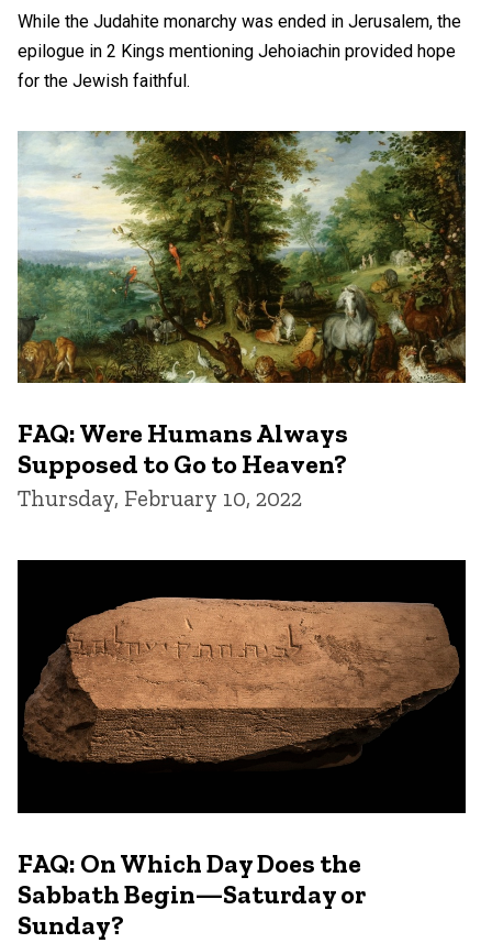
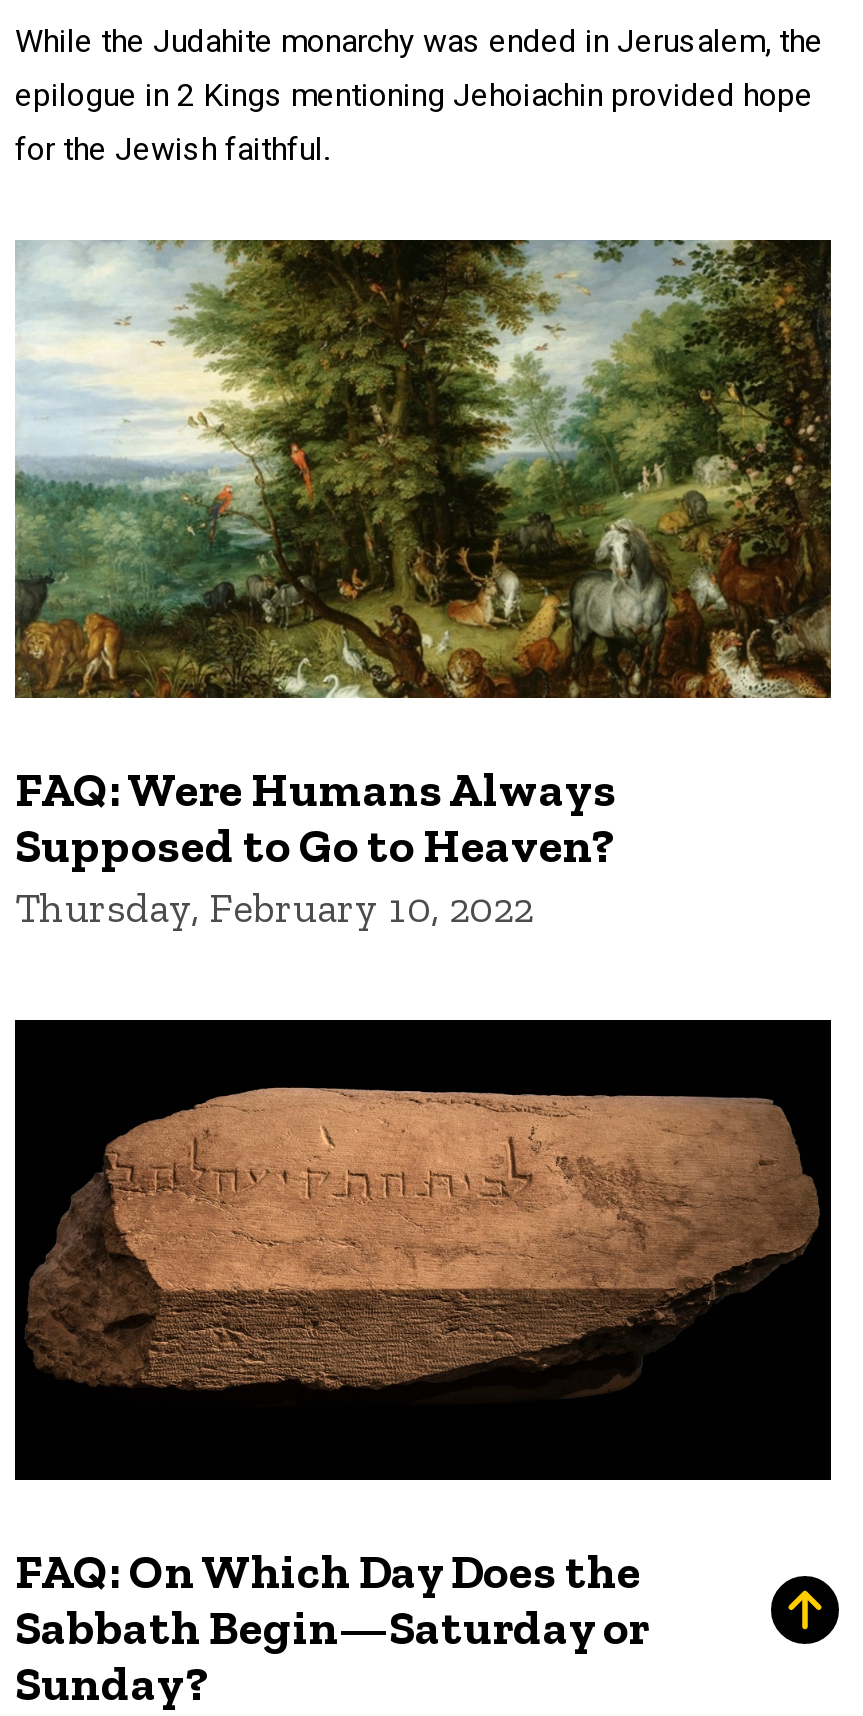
+ [image]
